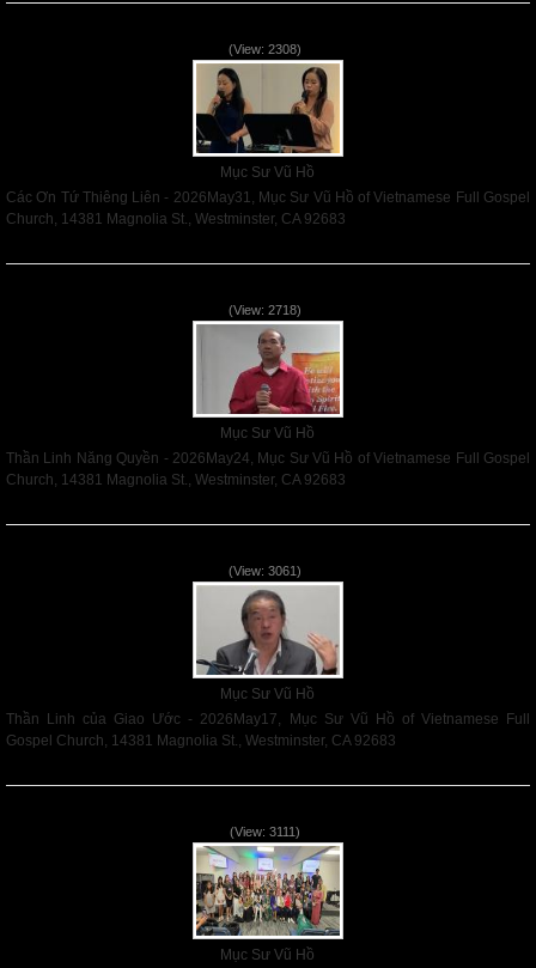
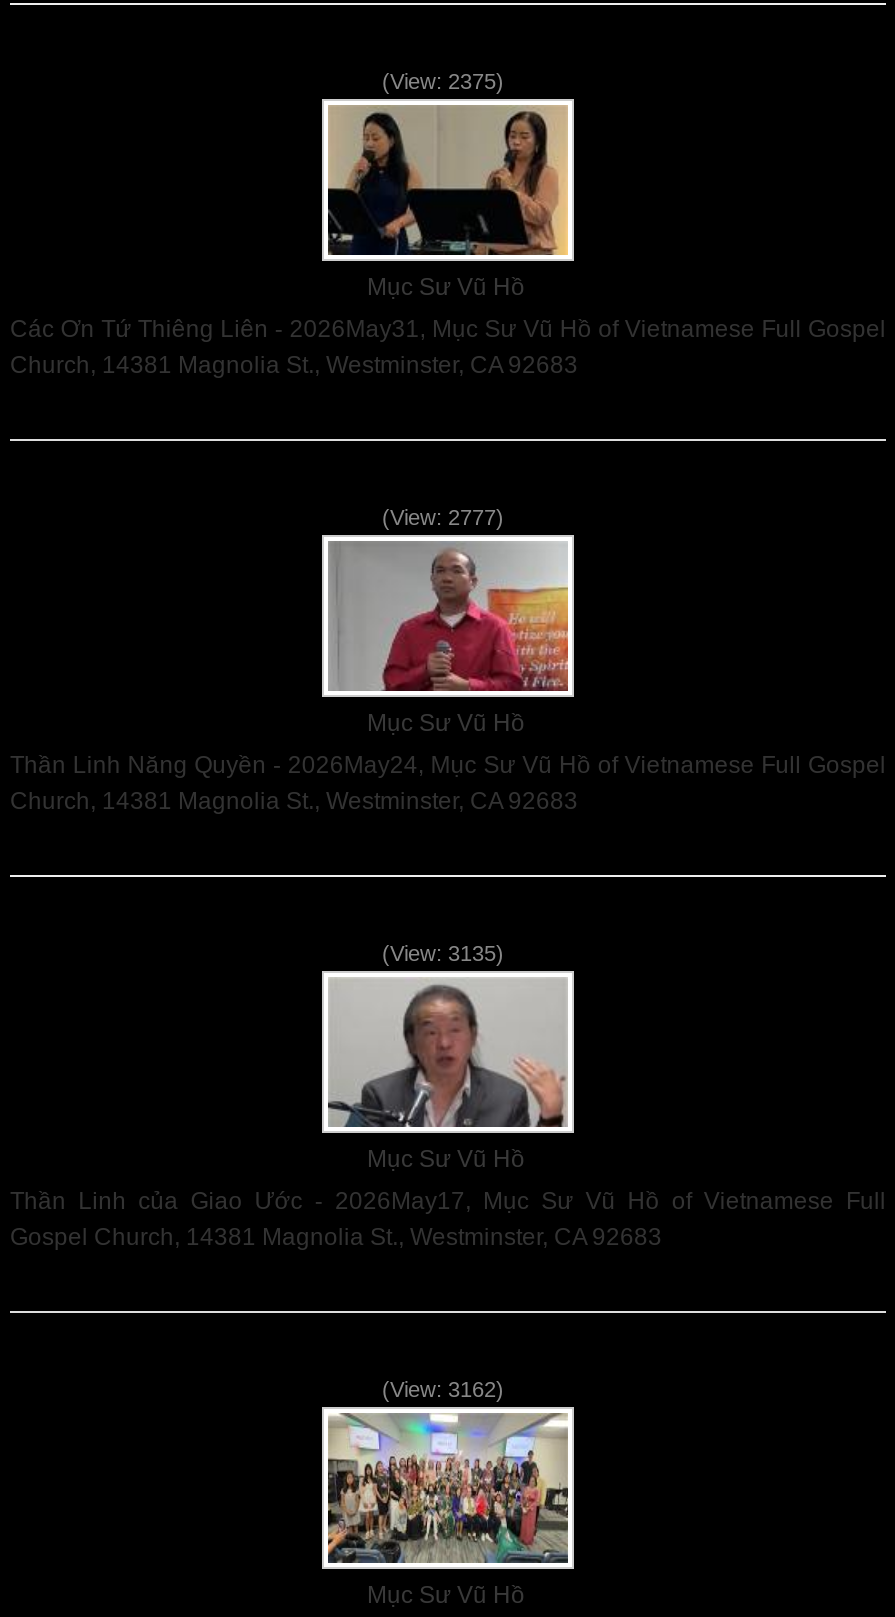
- (View: 2308)
+ (View: 2375)

- (View: 2718)
+ (View: 2777)

- (View: 3061)
+ (View: 3135)

- (View: 3111)
+ (View: 3162)
